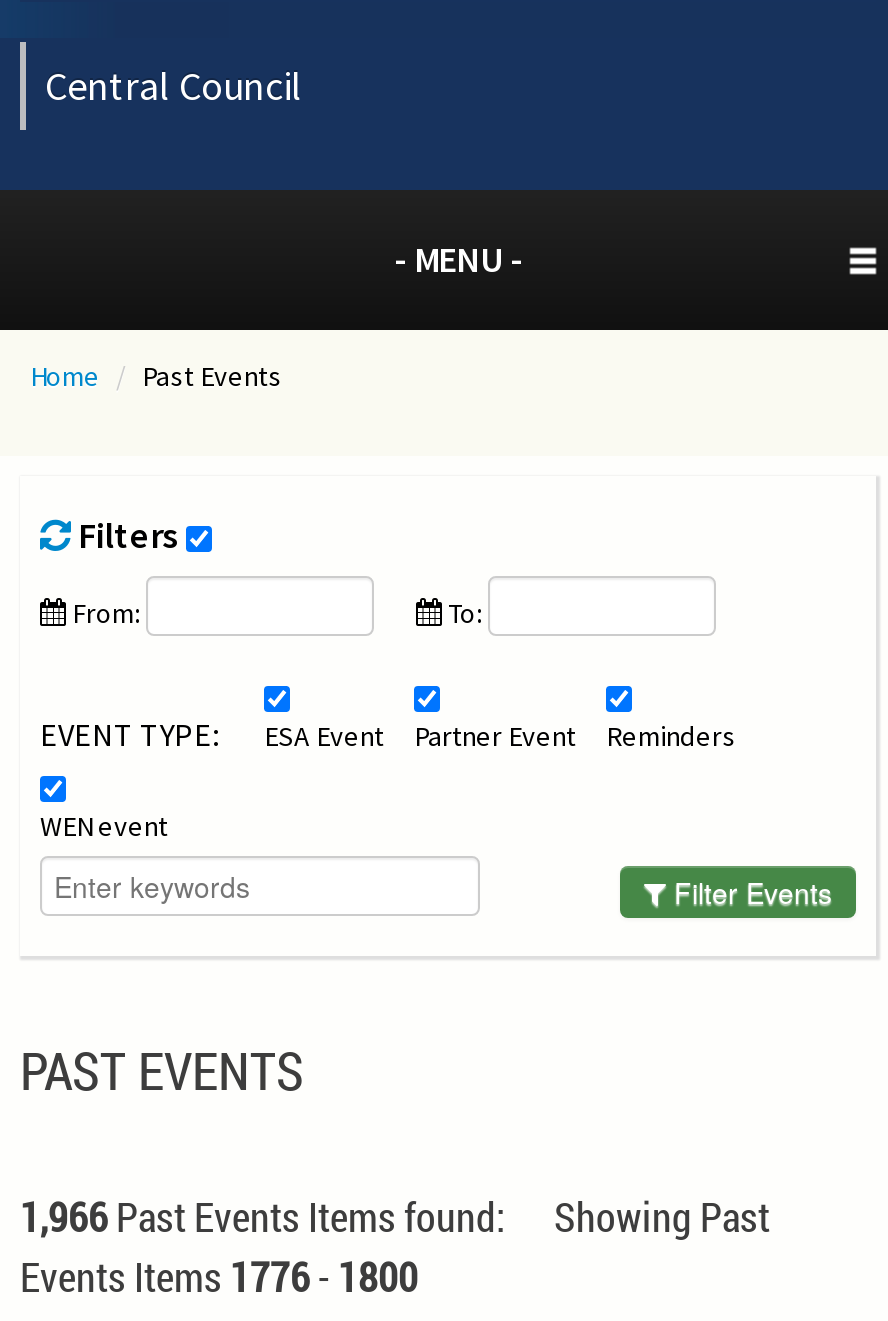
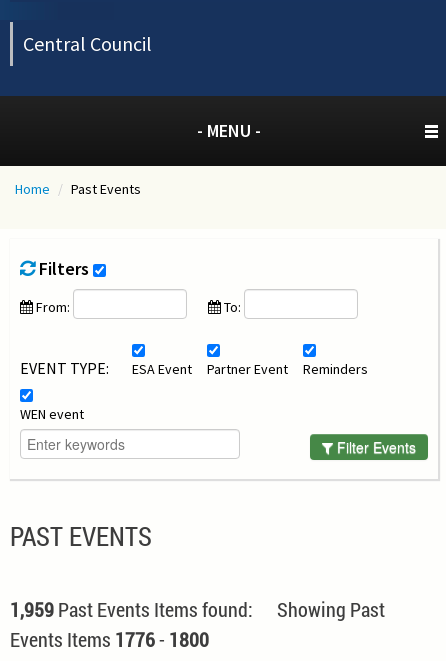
- 1,966 Past Events Items found: Showing Past
+ 1,959 Past Events Items found: Showing Past
